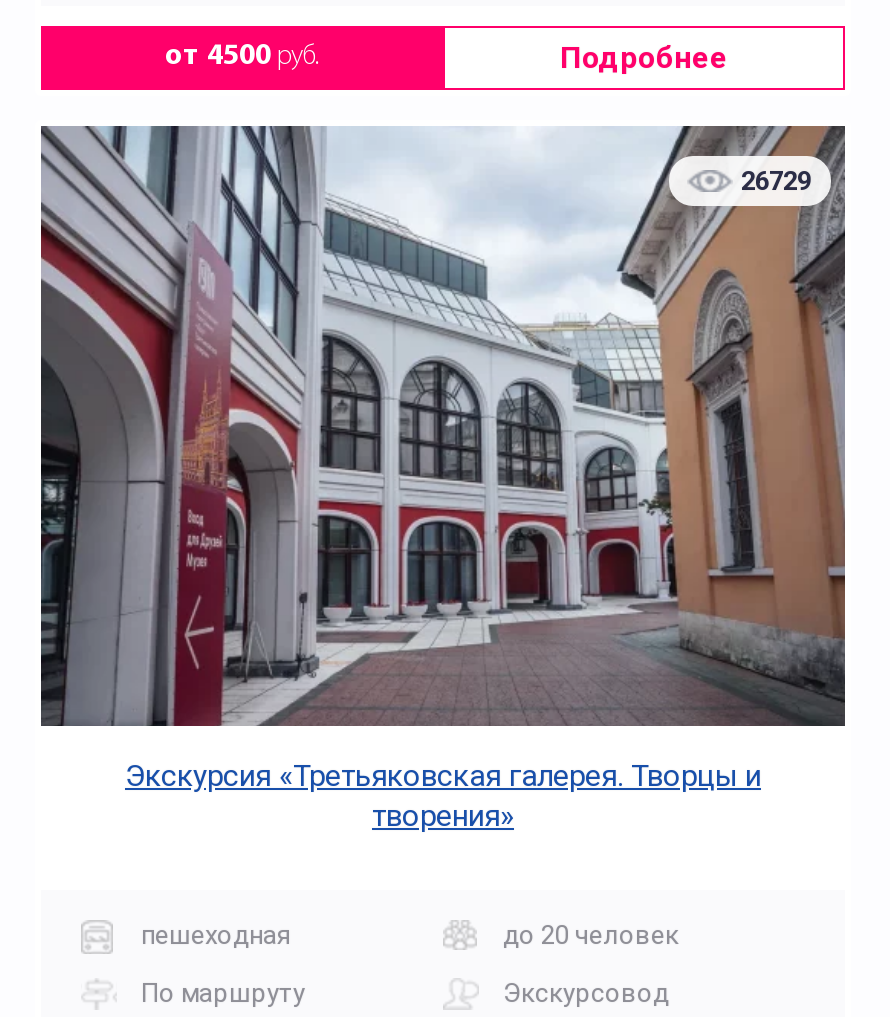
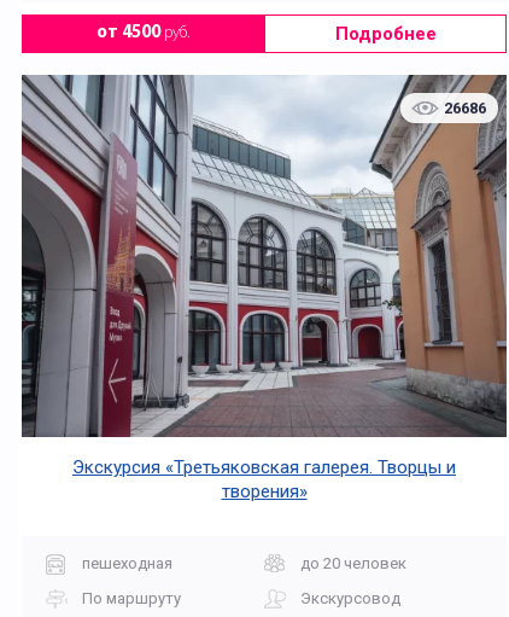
- 26729
+ 26686
